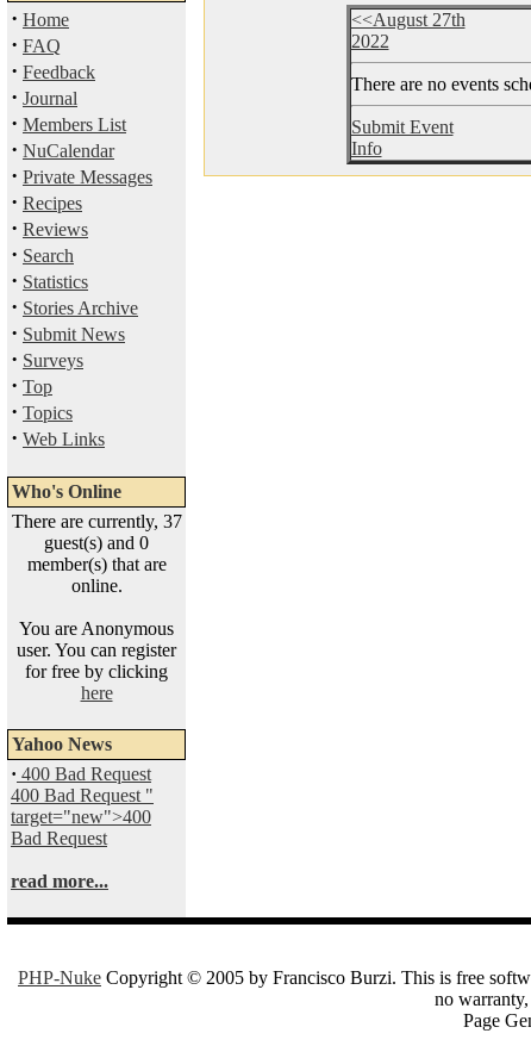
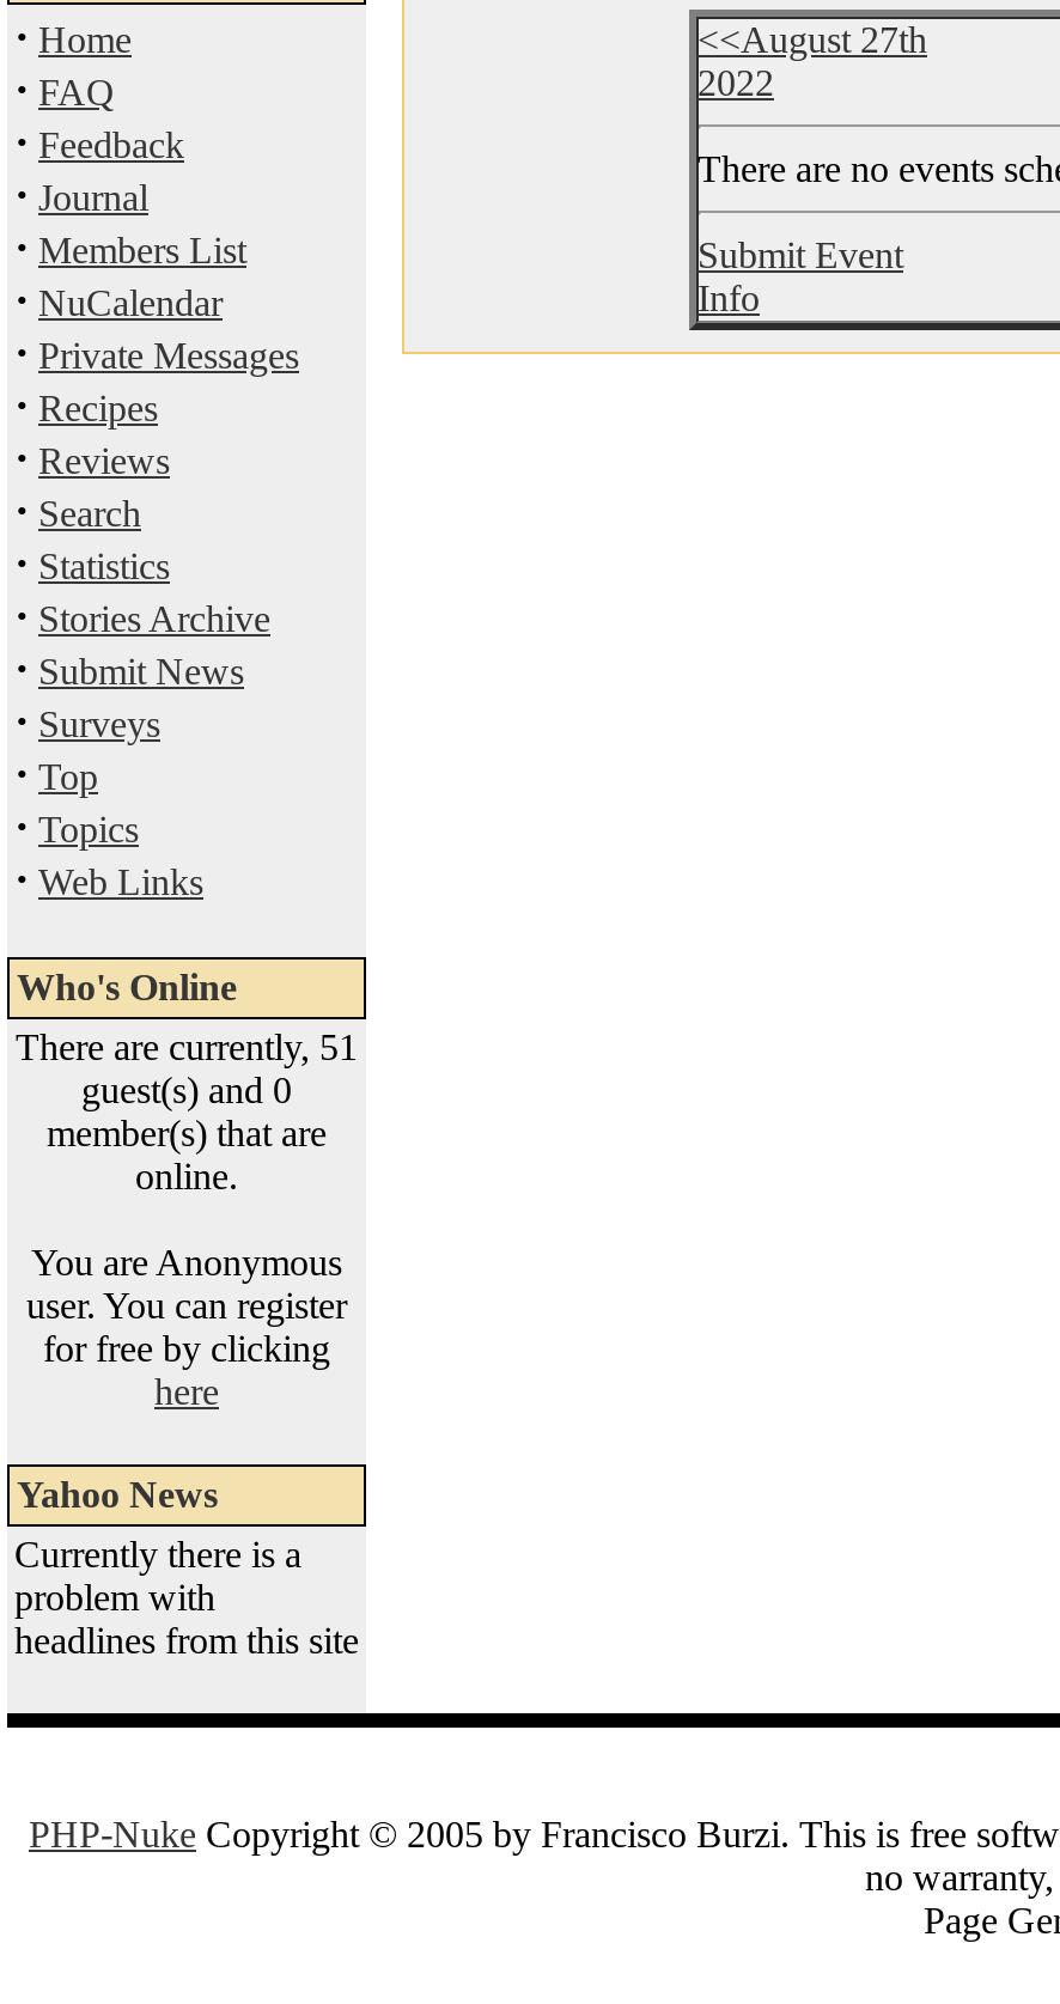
- There are currently, 37
+ There are currently, 51

- · 400 Bad Request
- 400 Bad Request "
- target="new">400
- Bad Request
- read more...
+ Currently there is a
+ problem with
+ headlines from this site
